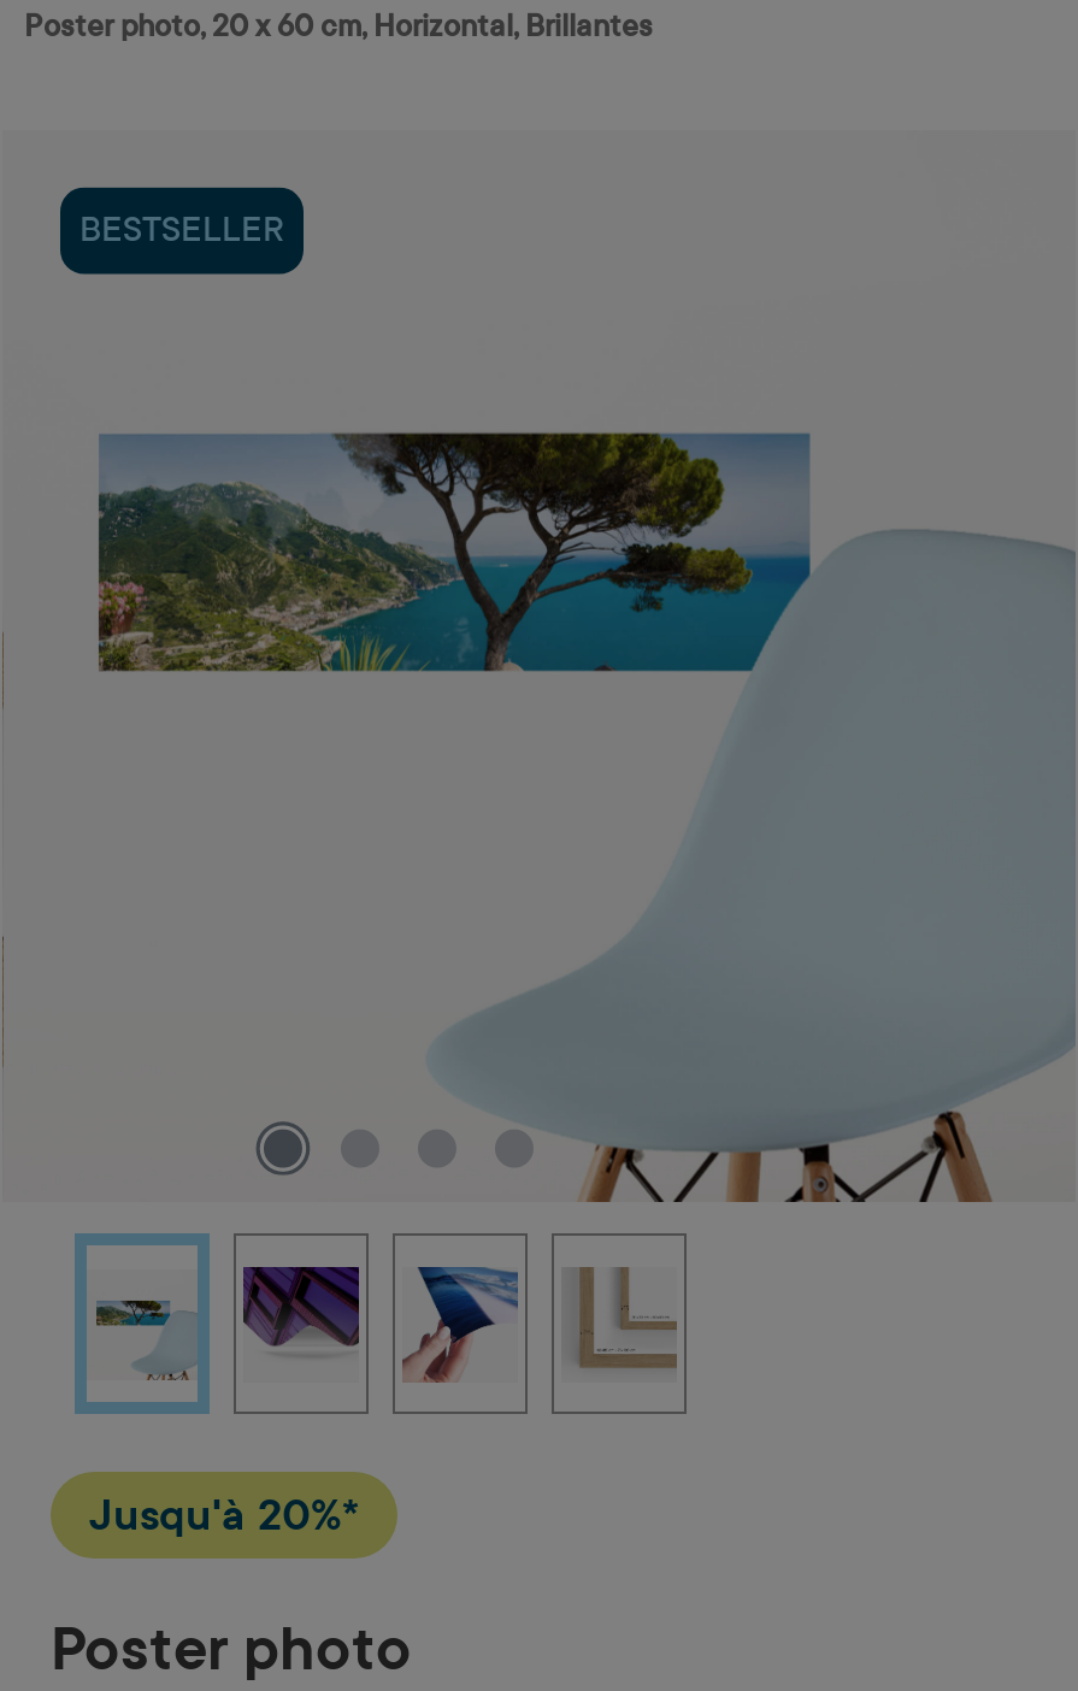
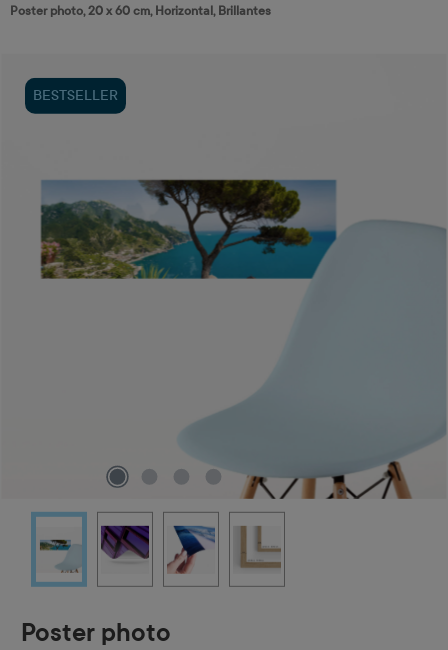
- Jusqu'à 20%*
